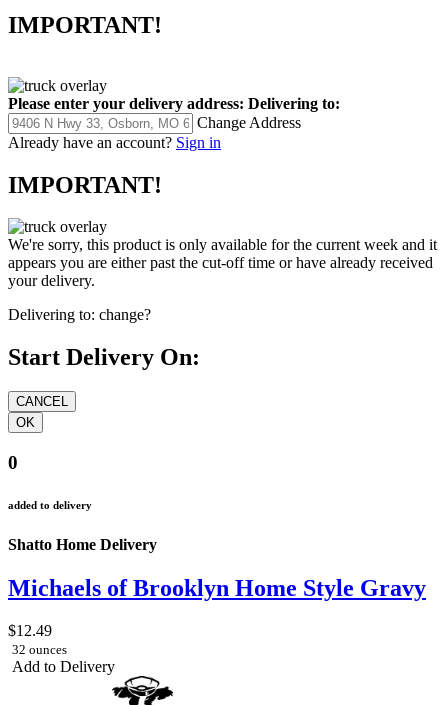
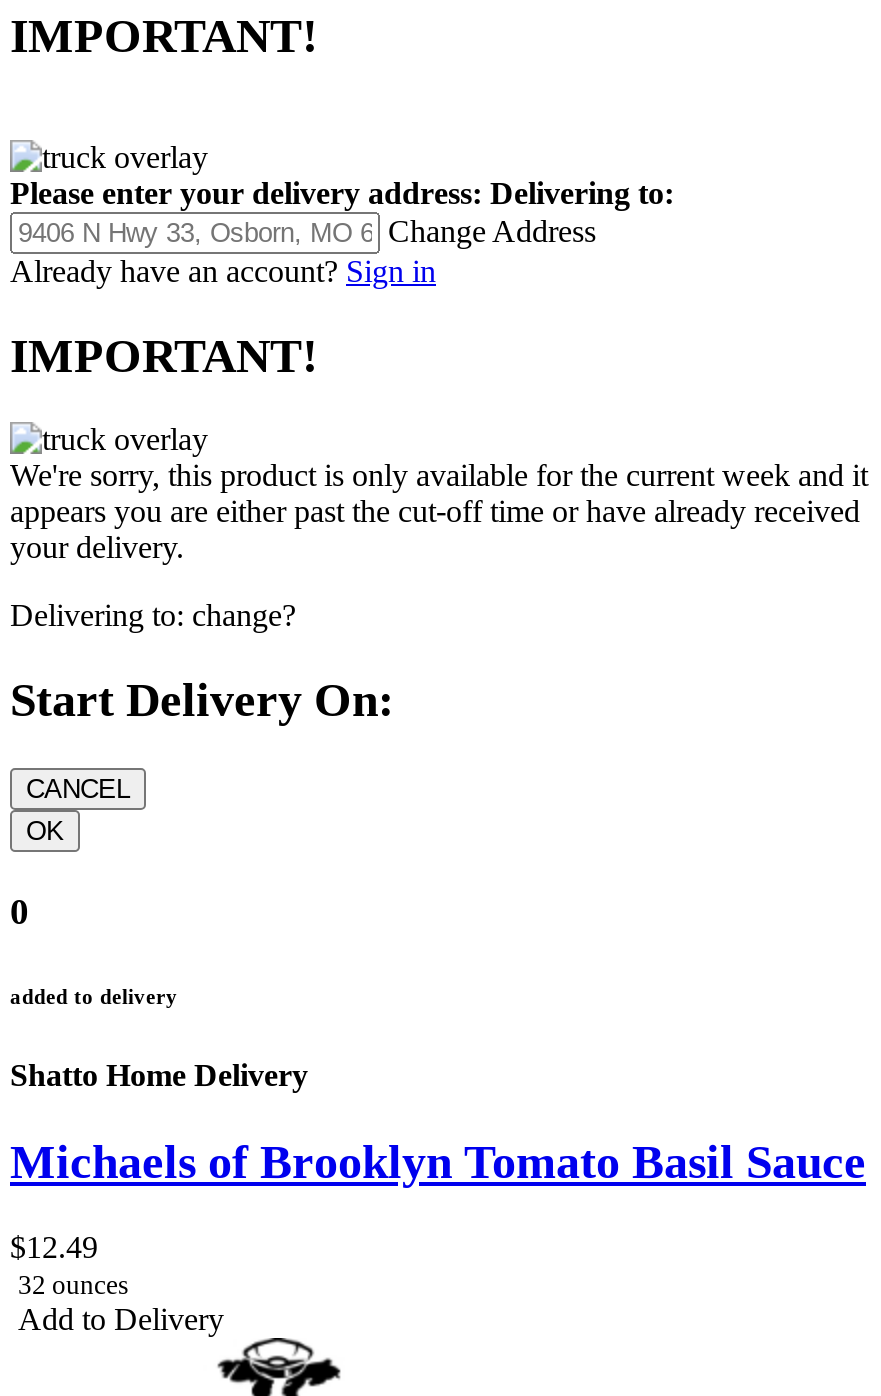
- Michaels of Brooklyn Home Style Gravy
+ Michaels of Brooklyn Tomato Basil Sauce
